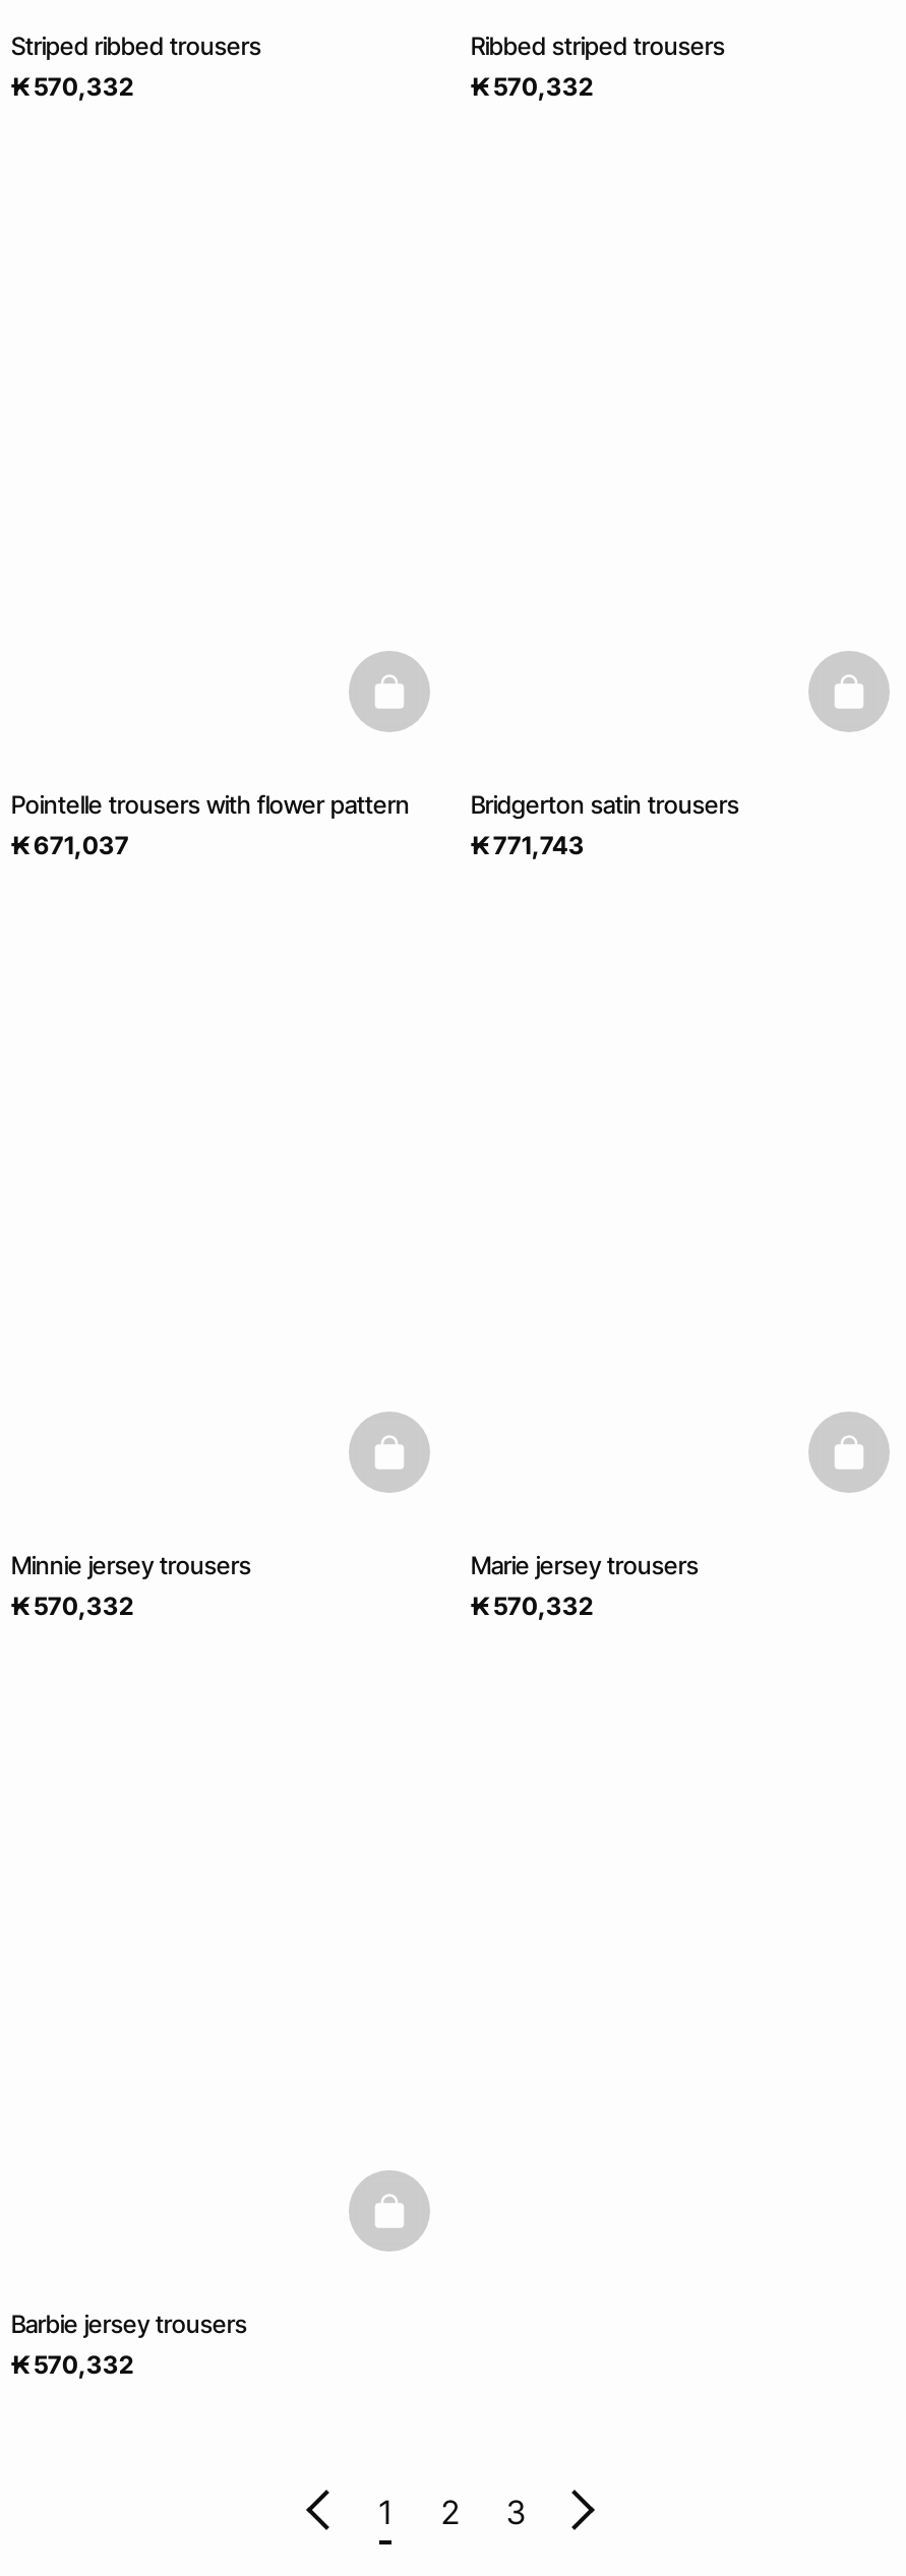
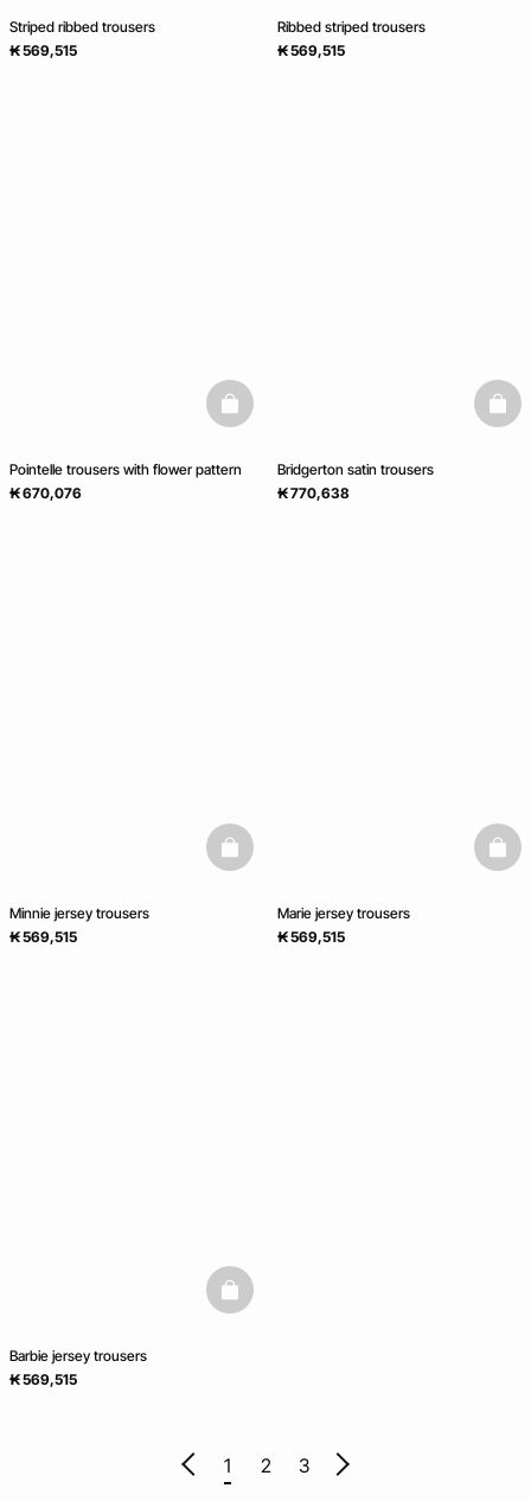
- ₭ 570,332
+ ₭ 569,515

- ₭ 570,332
+ ₭ 569,515

- ₭ 671,037
+ ₭ 670,076

- ₭ 771,743
+ ₭ 770,638

- ₭ 570,332
+ ₭ 569,515

- ₭ 570,332
+ ₭ 569,515

- ₭ 570,332
+ ₭ 569,515
